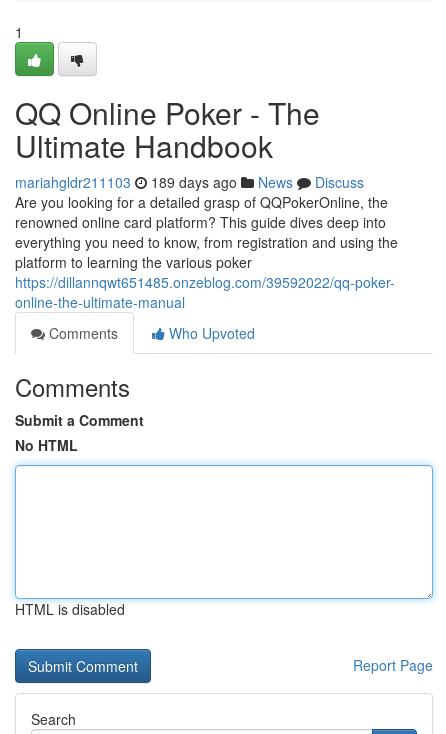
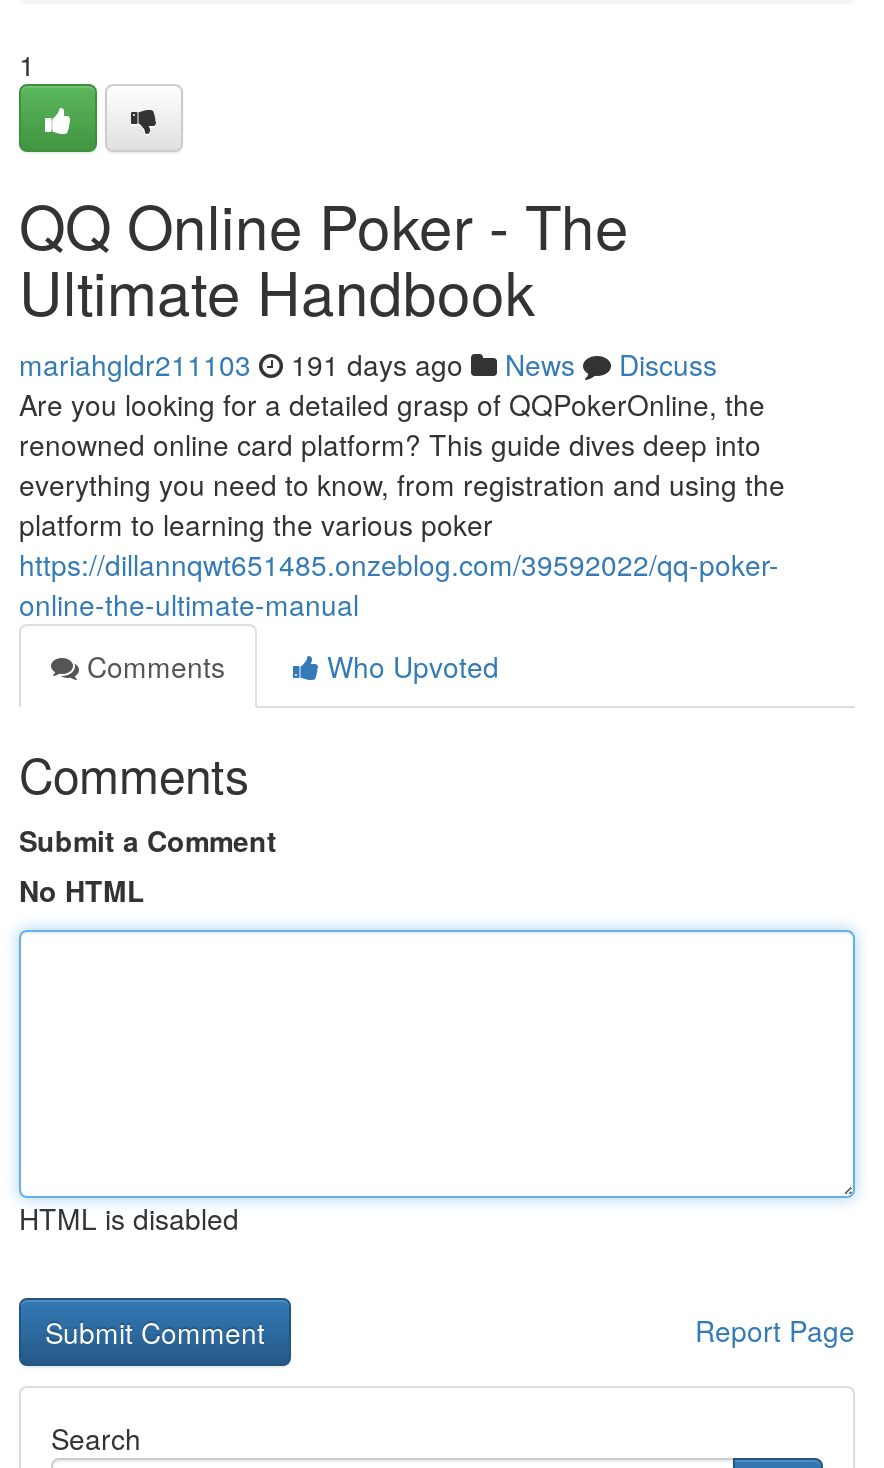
- mariahgldr211103 189 days ago News Discuss
+ mariahgldr211103 191 days ago News Discuss
